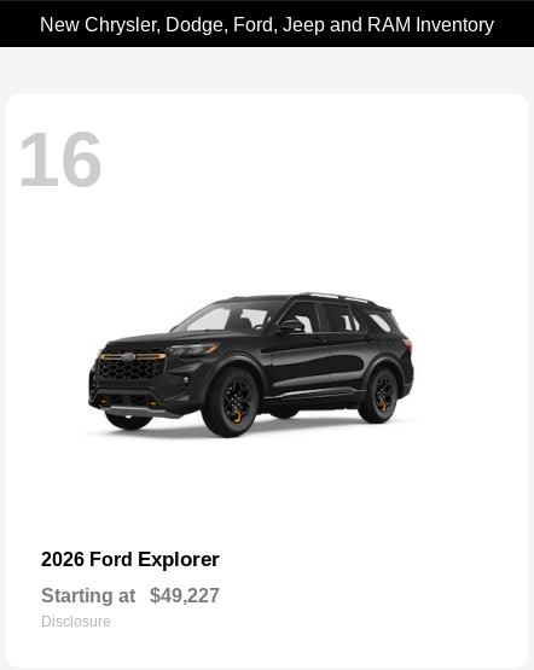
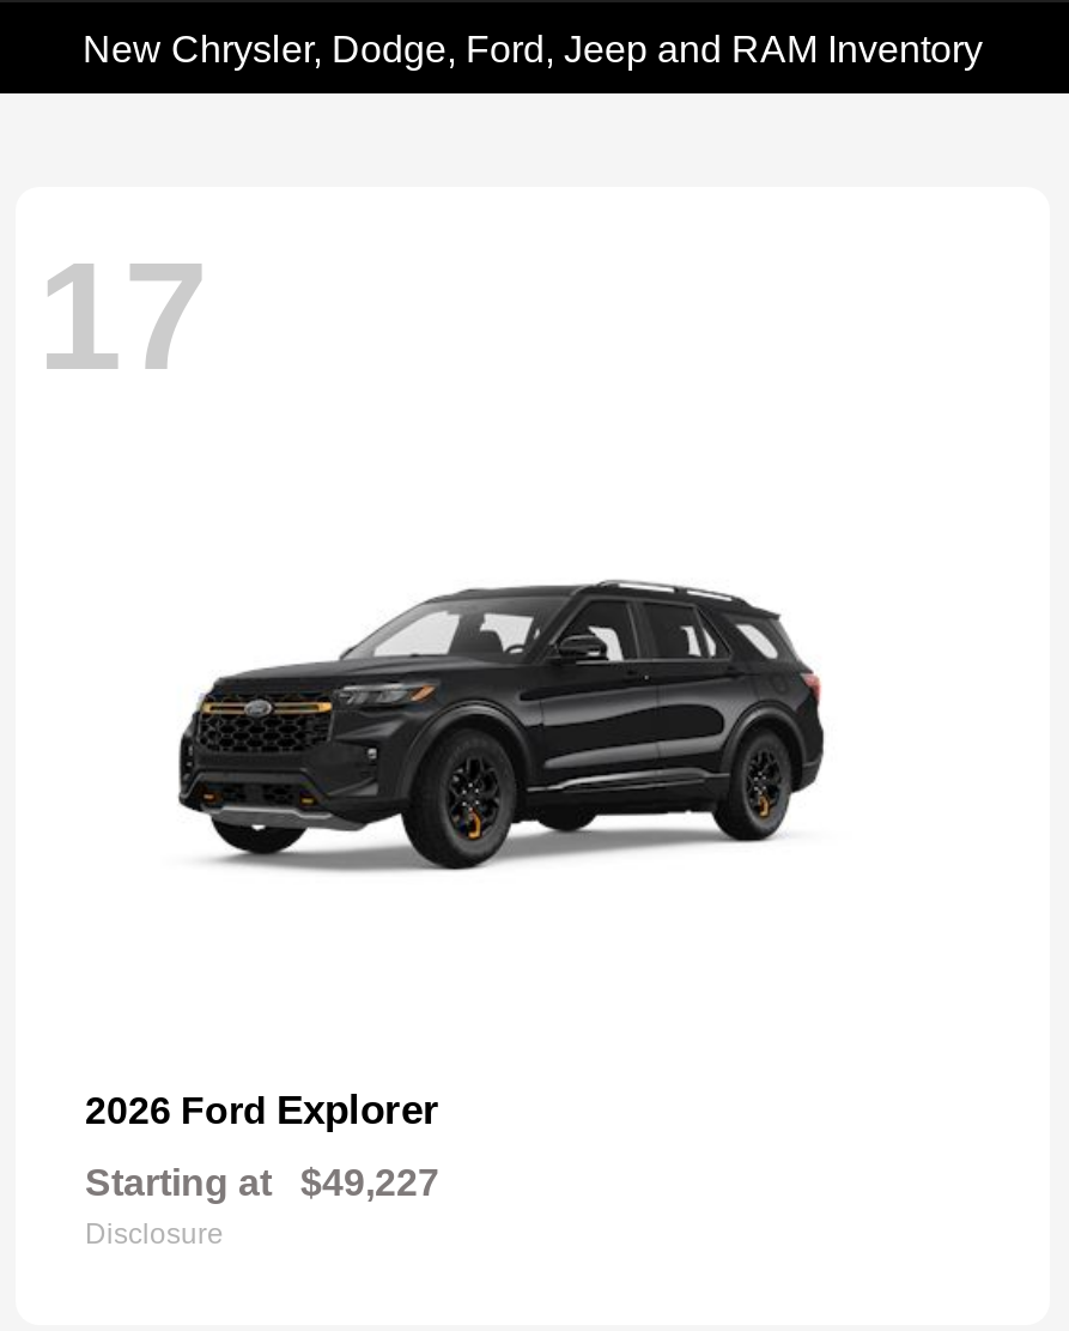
- 16
+ 17
